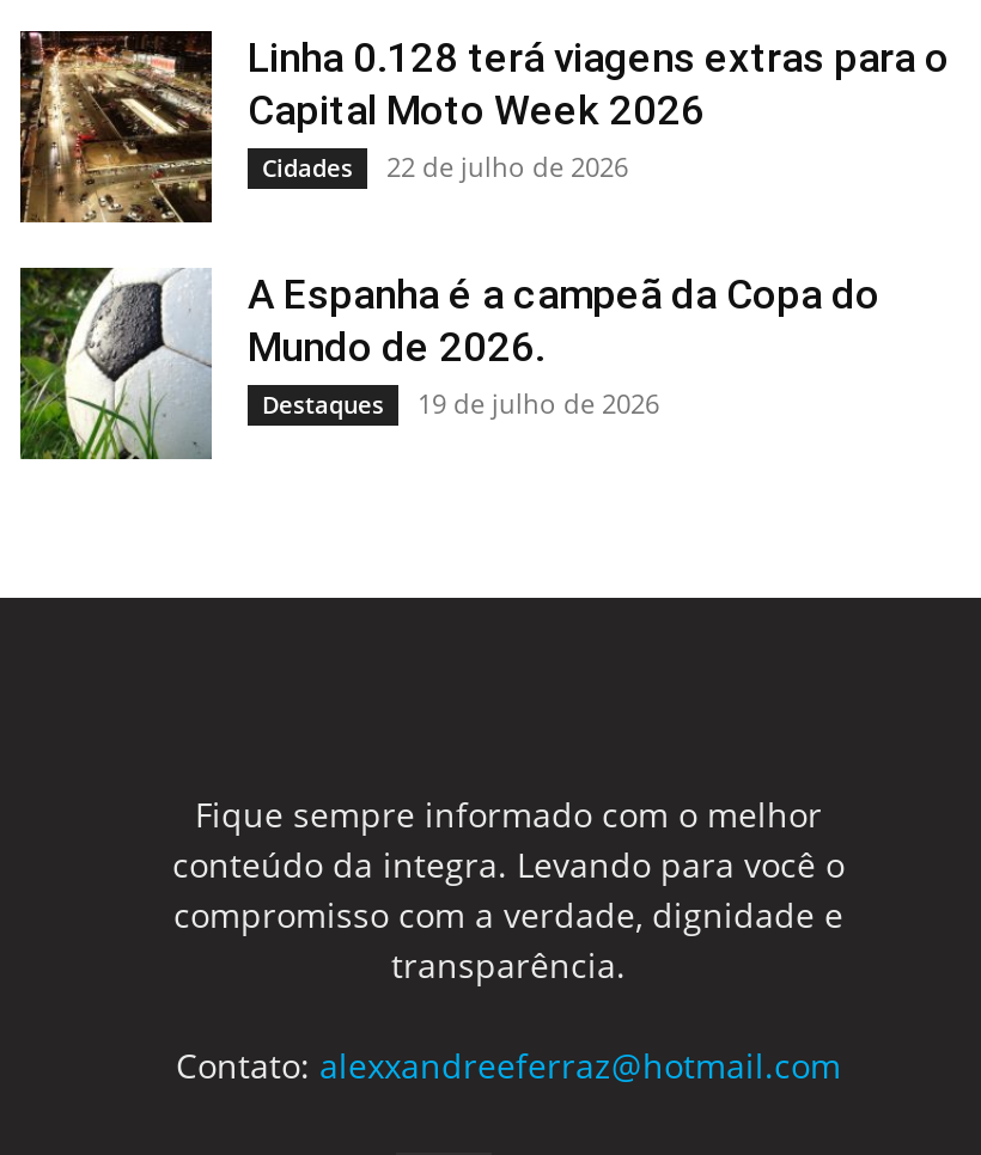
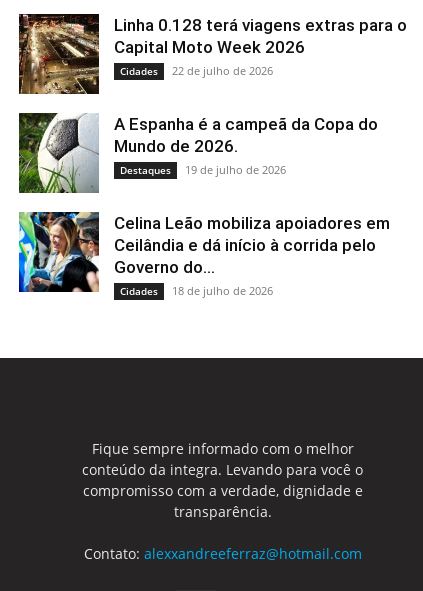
+ [image]
+ Celina Leão mobiliza apoiadores em
+ Ceilândia e dá início à corrida pelo
+ Governo do...
+ Cidades
+ 18 de julho de 2026
